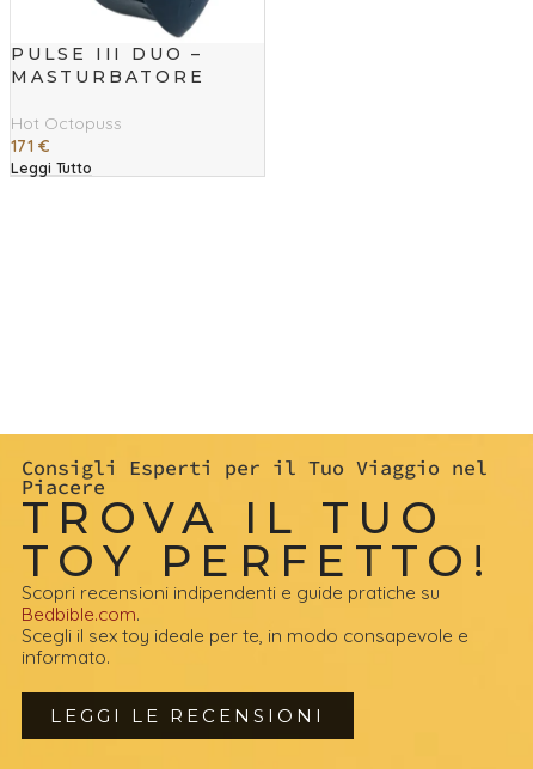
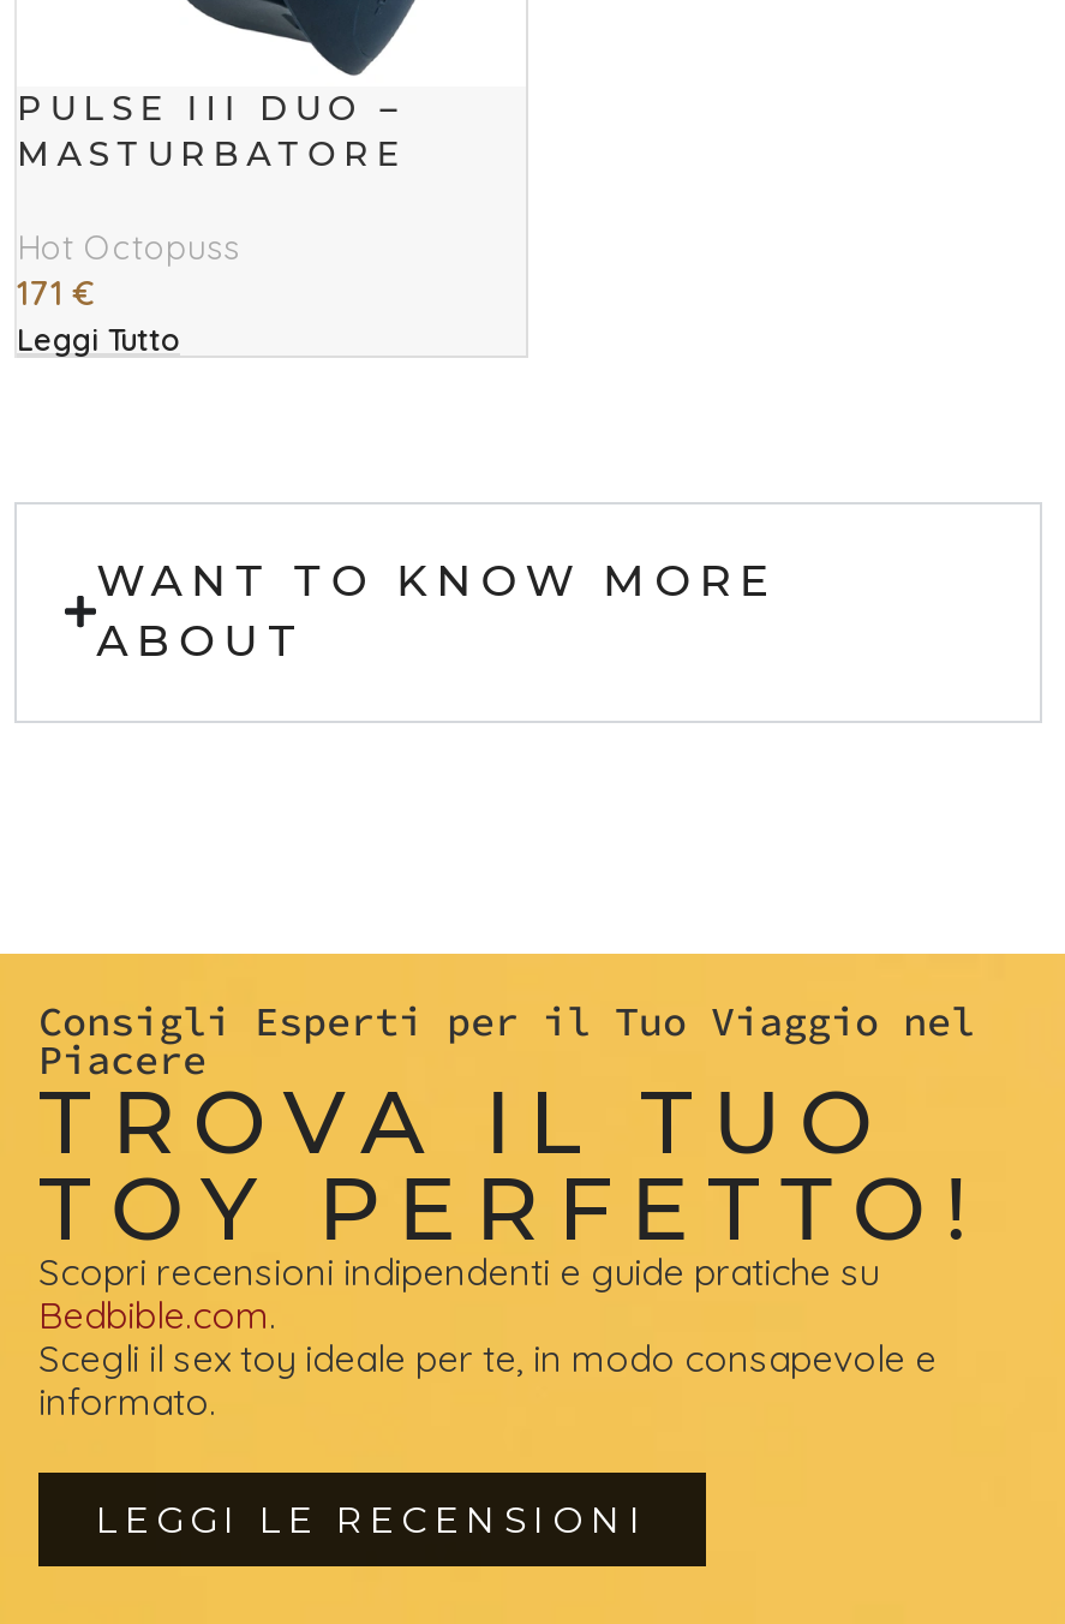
+ WANT TO KNOW MORE
+ ABOUT
